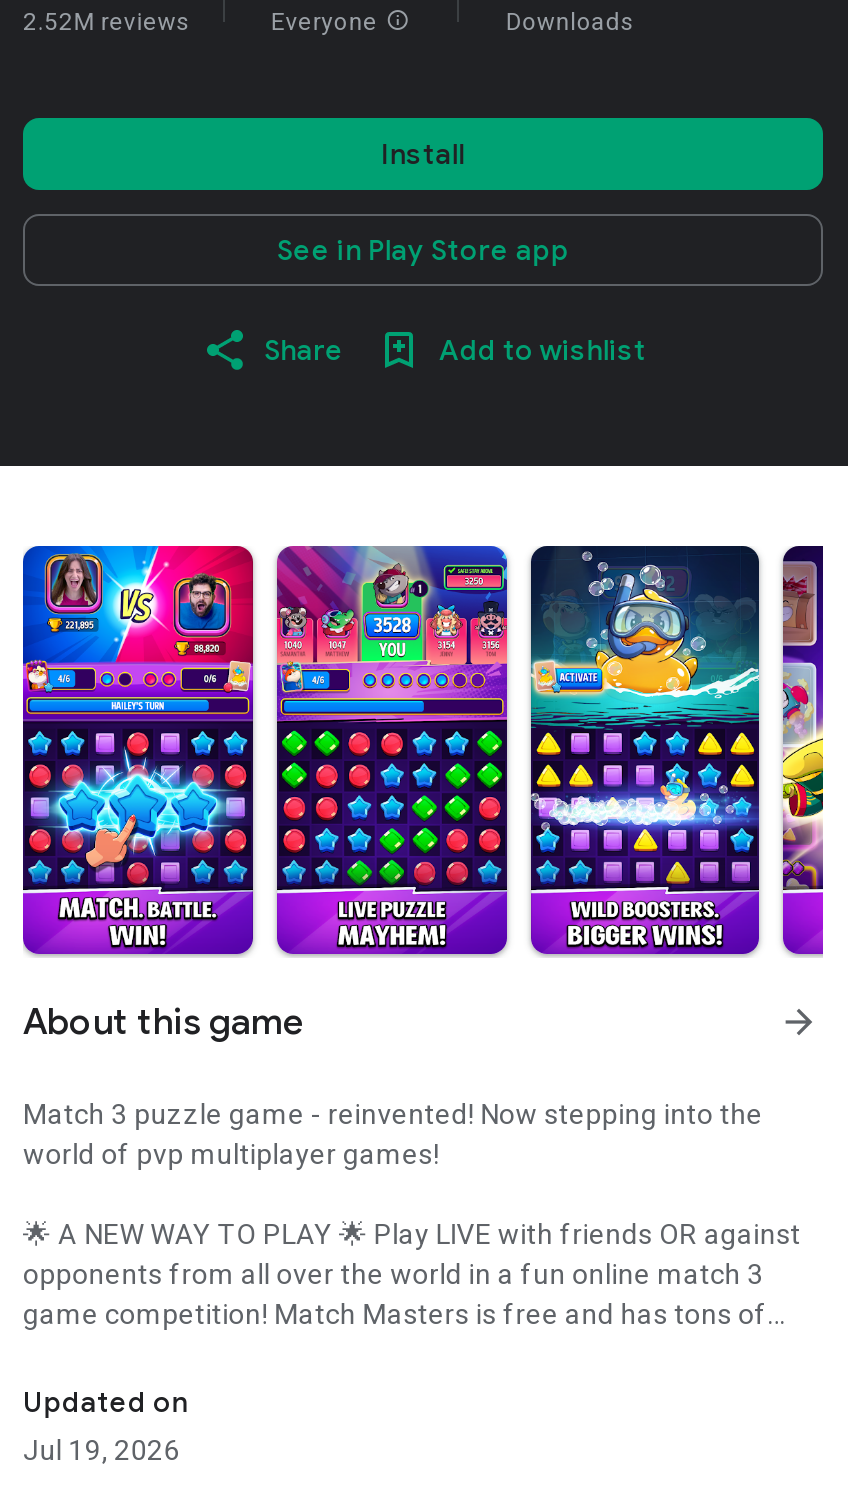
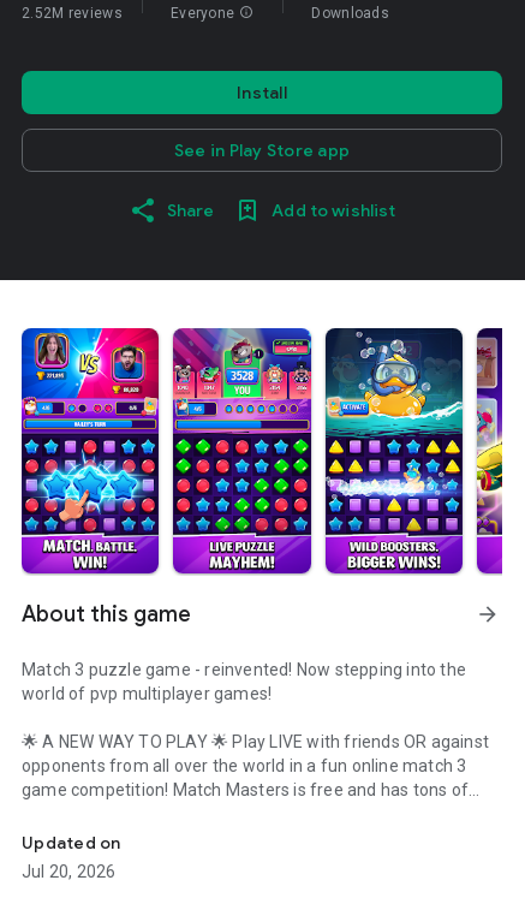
- Jul 19, 2026
+ Jul 20, 2026
